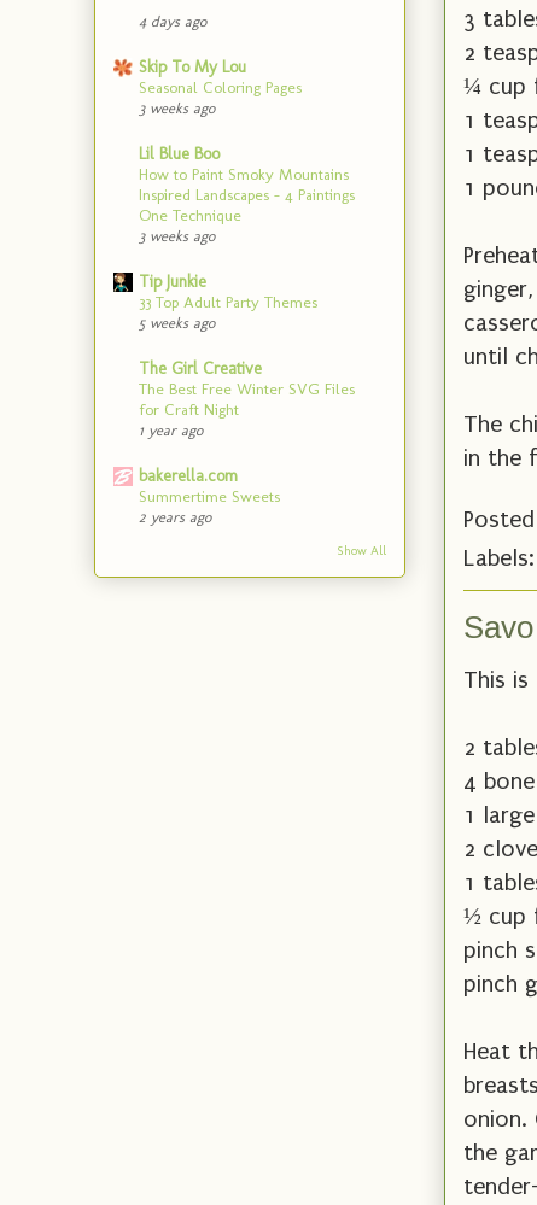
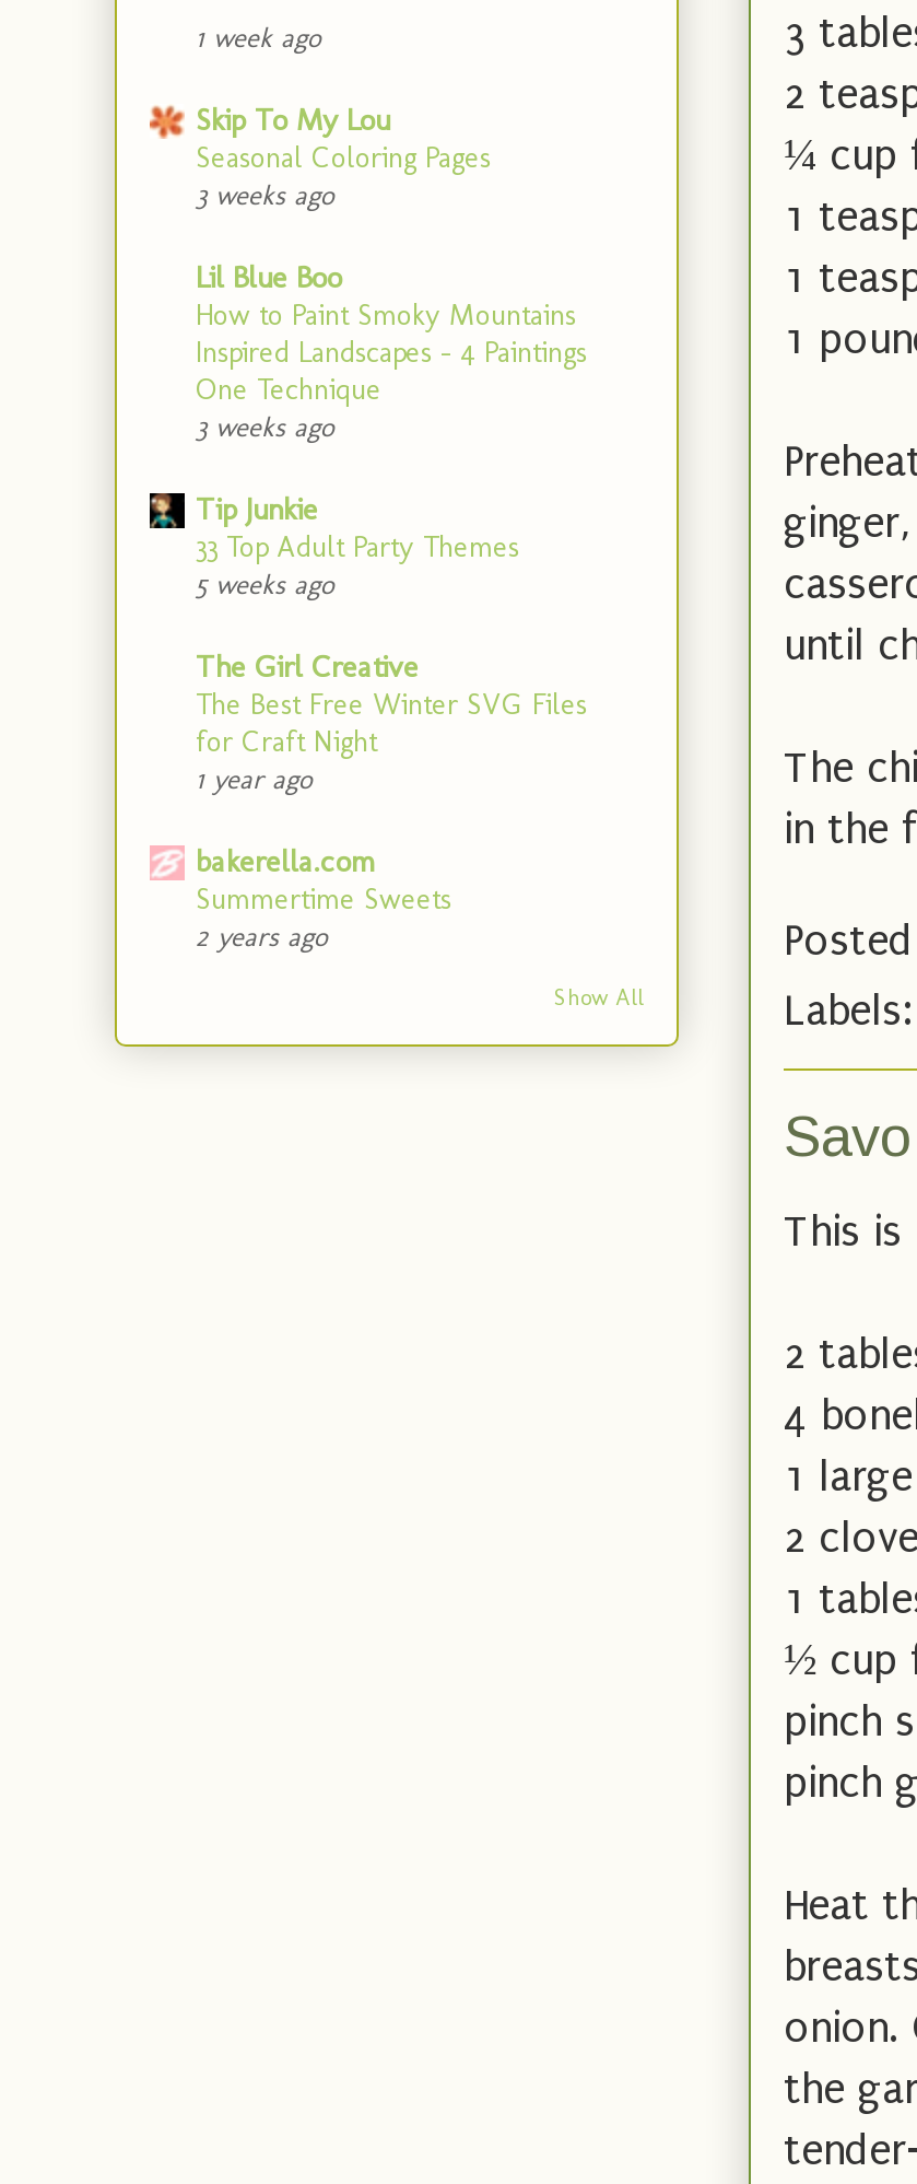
- 4 days ago
+ 1 week ago
